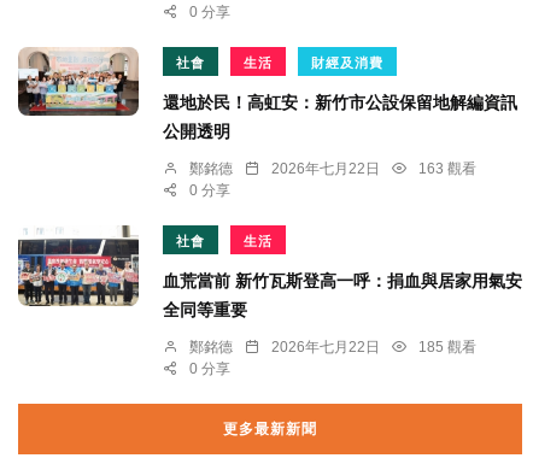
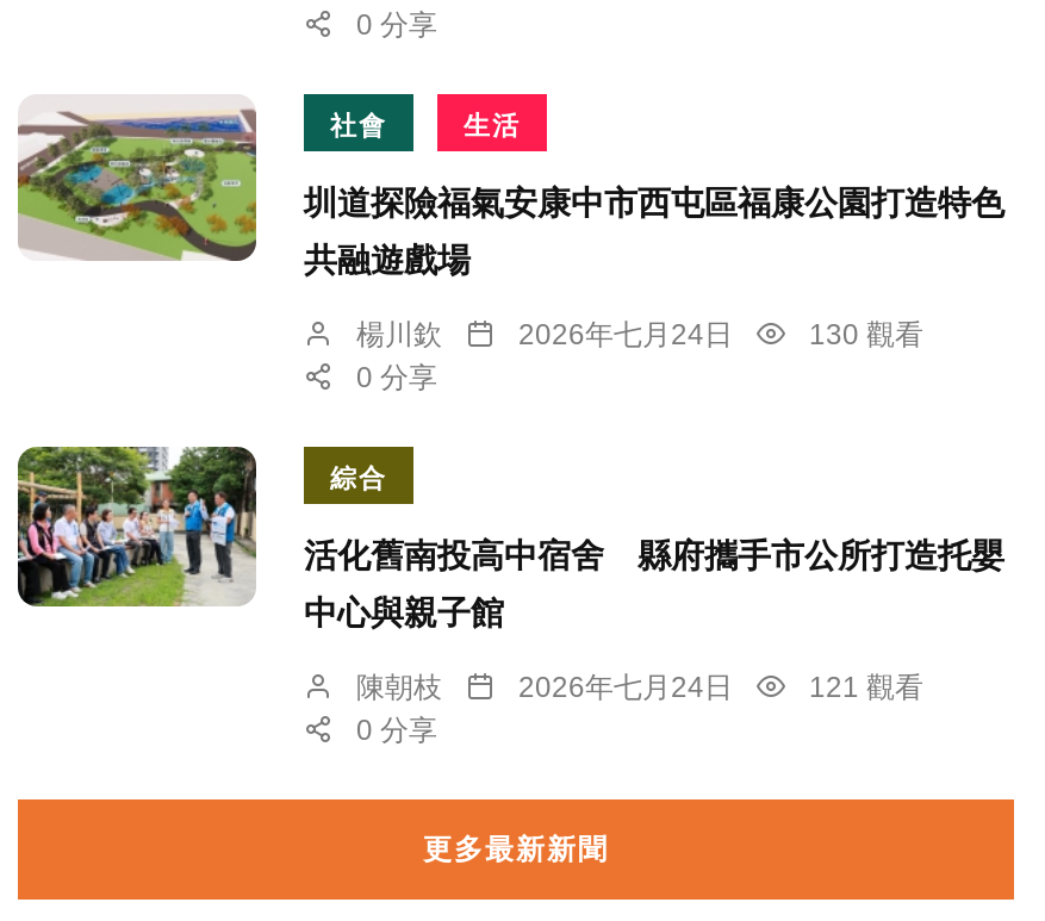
- [image]
- 財經及消費
- 還地於民！高虹安：新竹市公設保留地解編資訊
- 公開透明
- 鄭銘德
- 2026年七月22日
- 163 觀看
+ [image]
+ 圳道探險福氣安康中市西屯區福康公園打造特色
+ 共融遊戲場
+ 楊川欽
+ 2026年七月24日
+ 130 觀看

- [image]
- 血荒當前 新竹瓦斯登高一呼：捐血與居家用氣安
+ [image]
+ 活化舊南投高中宿舍 縣府攜手市公所打造托嬰

- 社會
- 生活
+ 綜合

- 全同等重要
+ 中心與親子館

- 鄭銘德
- 2026年七月22日
- 185 觀看
+ 陳朝枝
+ 2026年七月24日
+ 121 觀看
